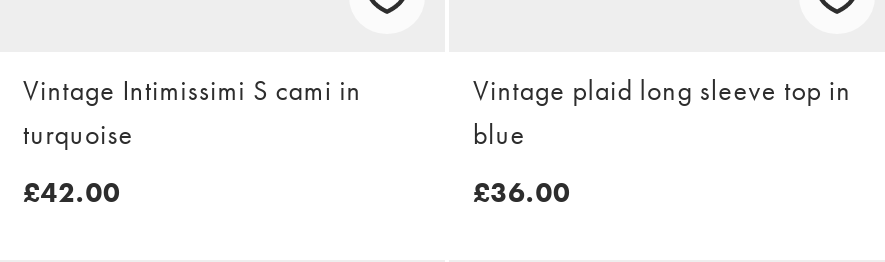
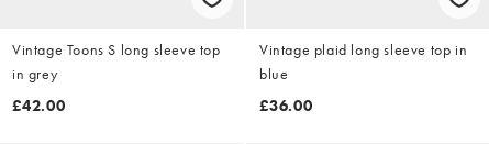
- Vintage Intimissimi S cami in
- turquoise
+ Vintage Toons S long sleeve top
+ in grey
